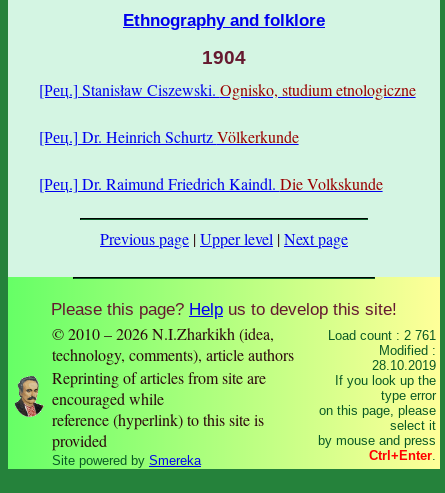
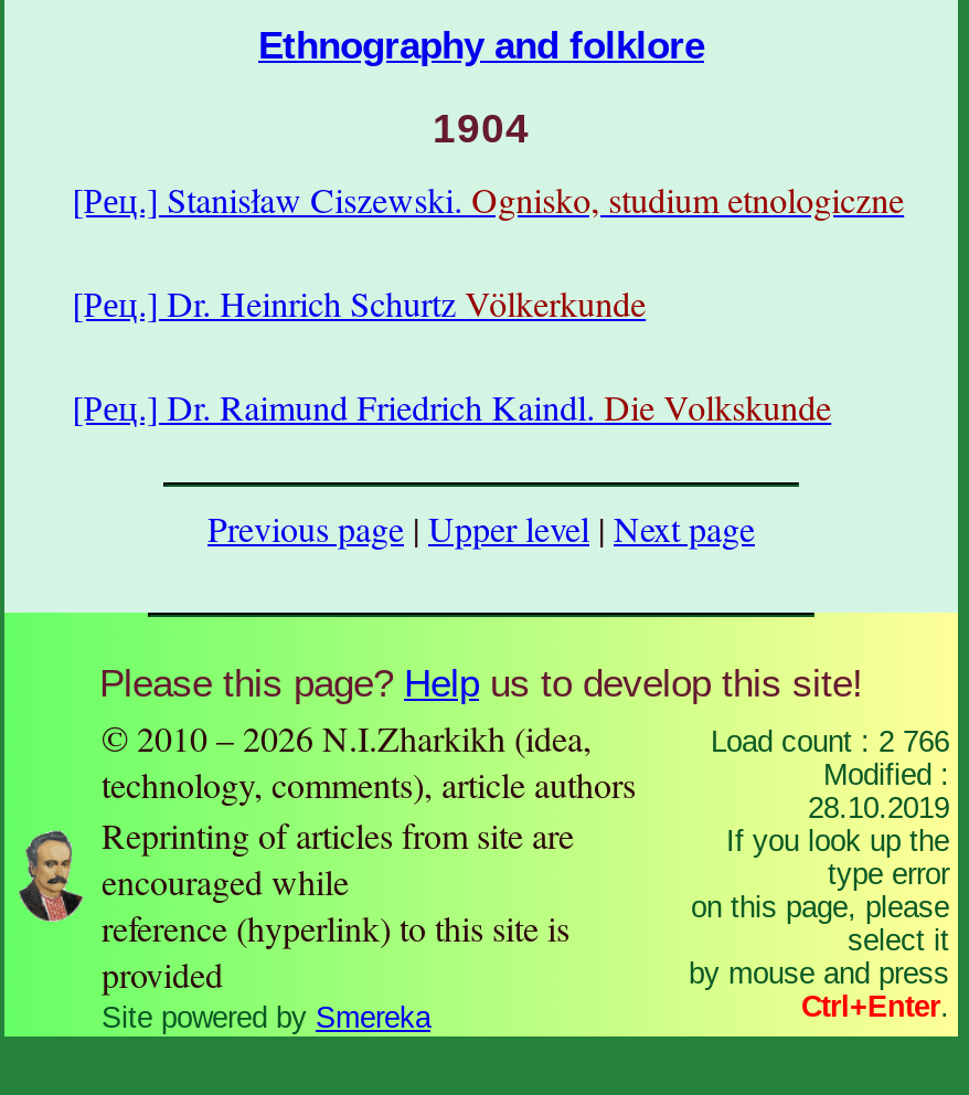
- Load count : 2 761
+ Load count : 2 766
